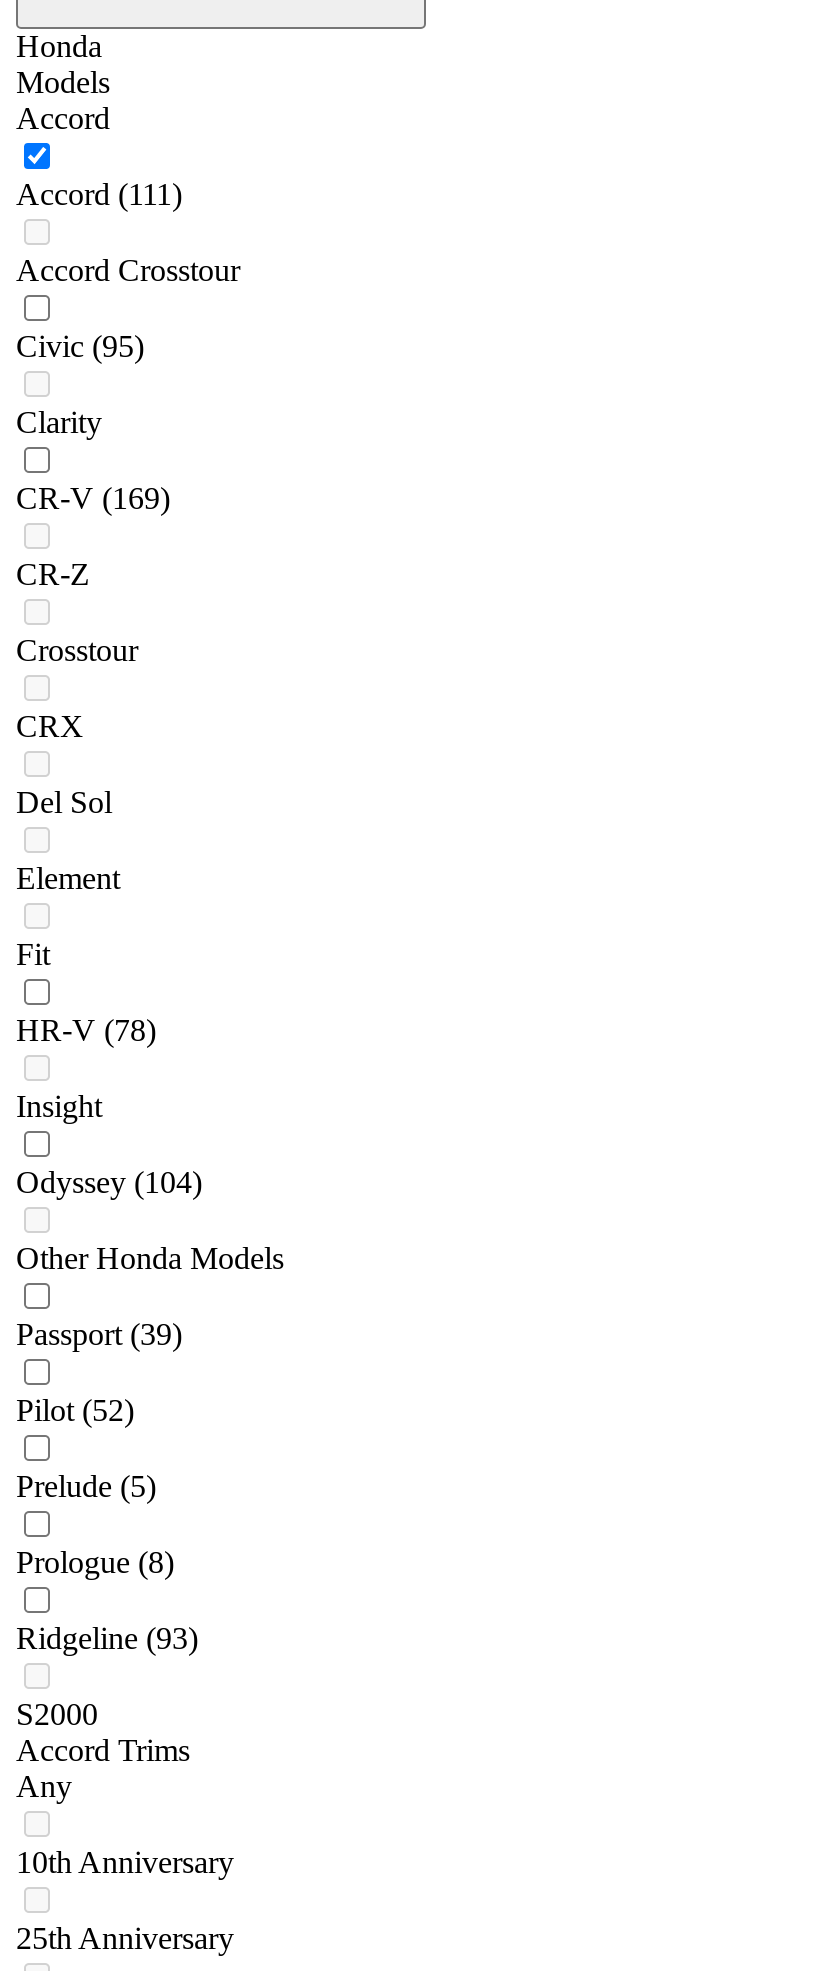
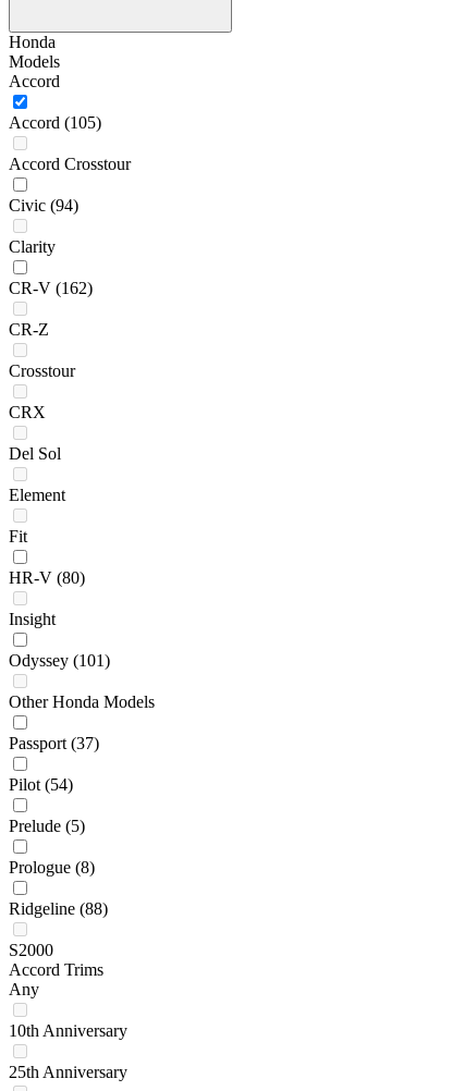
- Accord (111)
+ Accord (105)

- Civic (95)
+ Civic (94)

- CR-V (169)
+ CR-V (162)

- HR-V (78)
+ HR-V (80)

- Odyssey (104)
+ Odyssey (101)

- Passport (39)
+ Passport (37)

- Pilot (52)
+ Pilot (54)

- Ridgeline (93)
+ Ridgeline (88)
